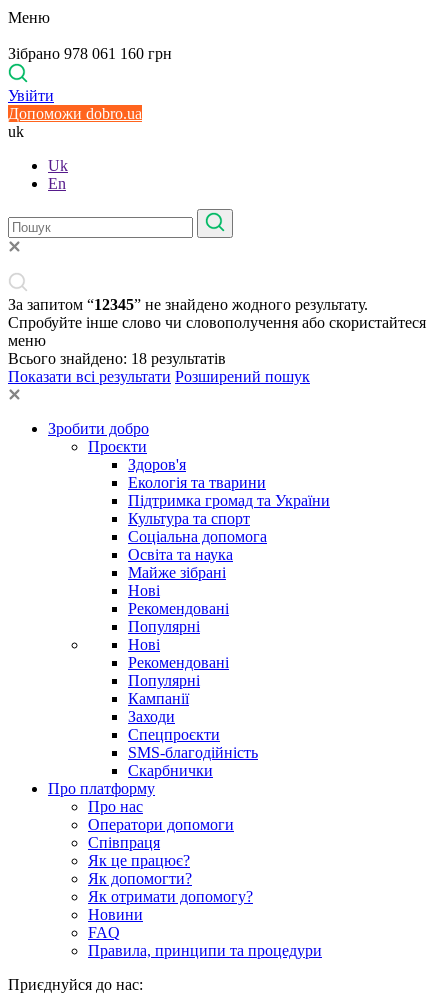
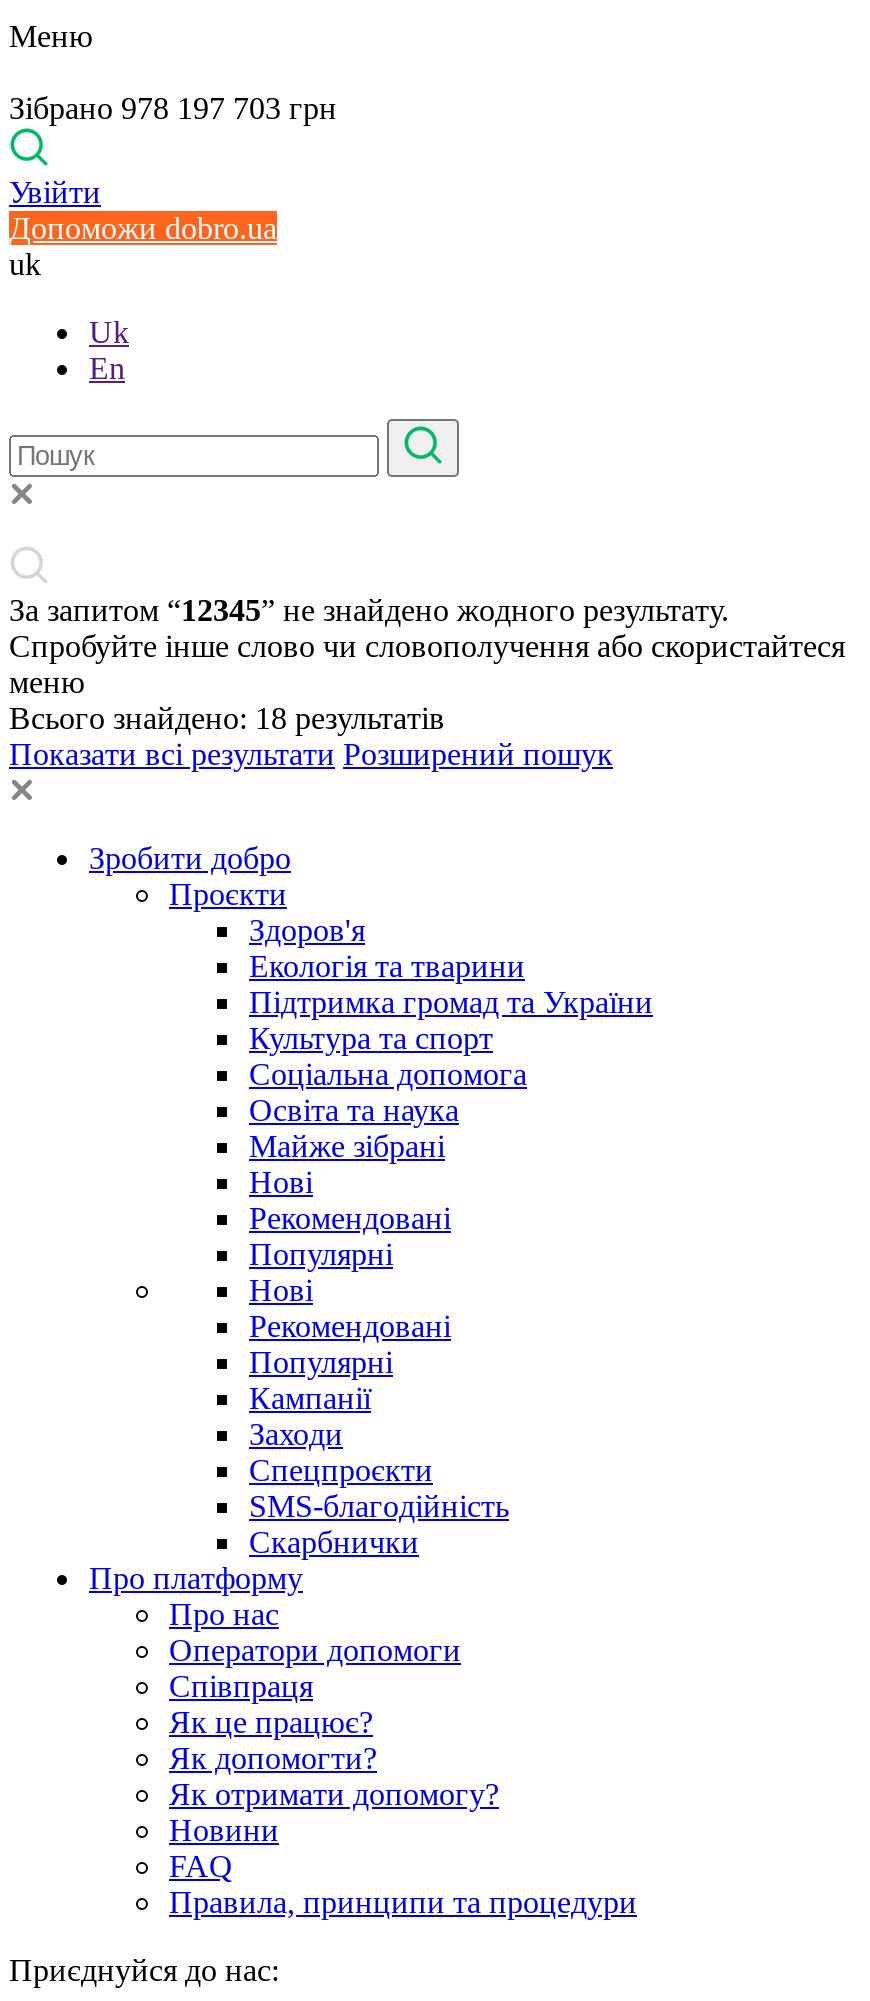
- Зібрано 978 061 160 грн
+ Зібрано 978 197 703 грн
